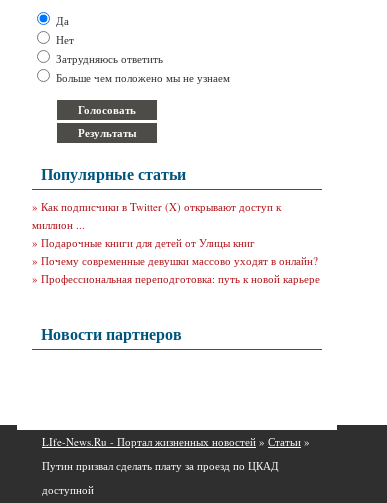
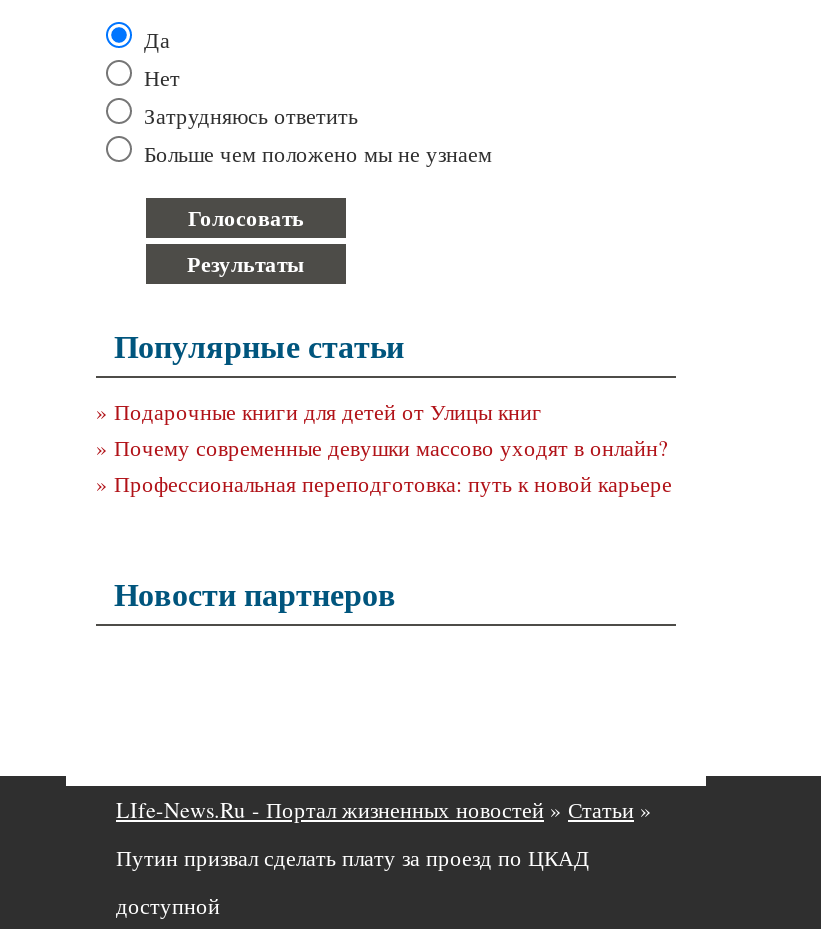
- » Как подписчики в Twitter (X) открывают доступ к
- миллион ...
